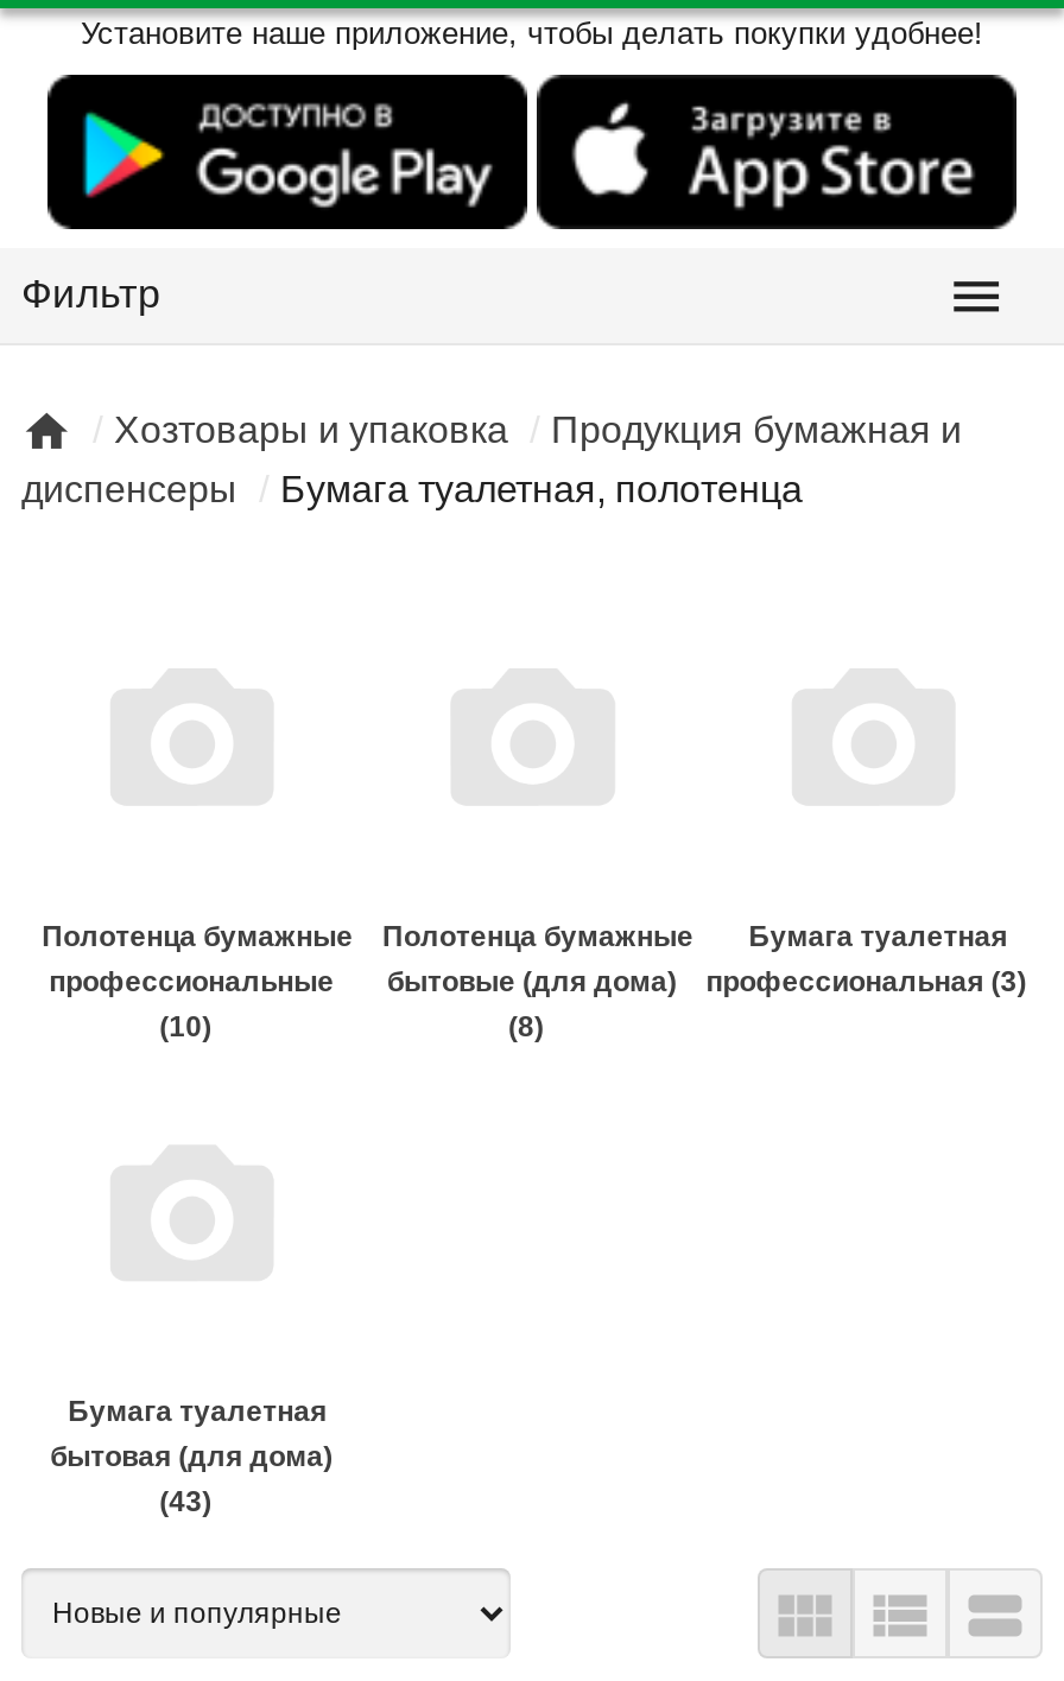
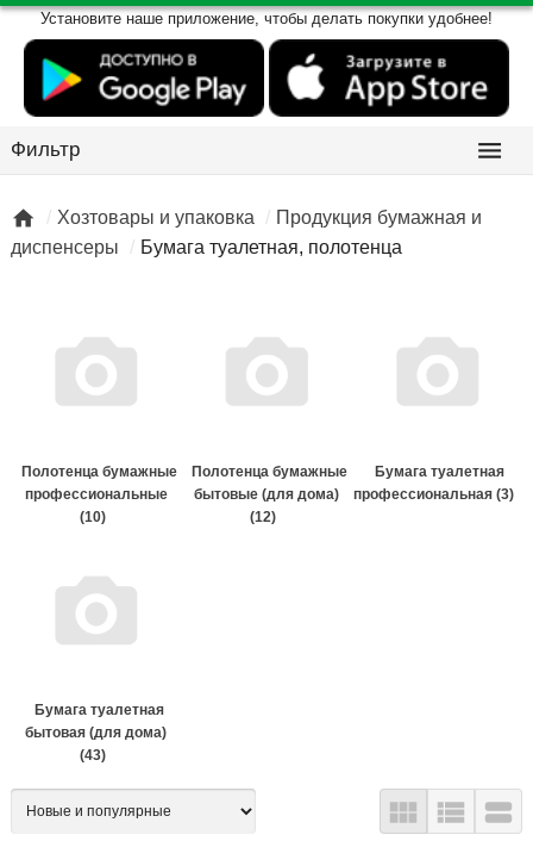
- (8)
+ (12)
